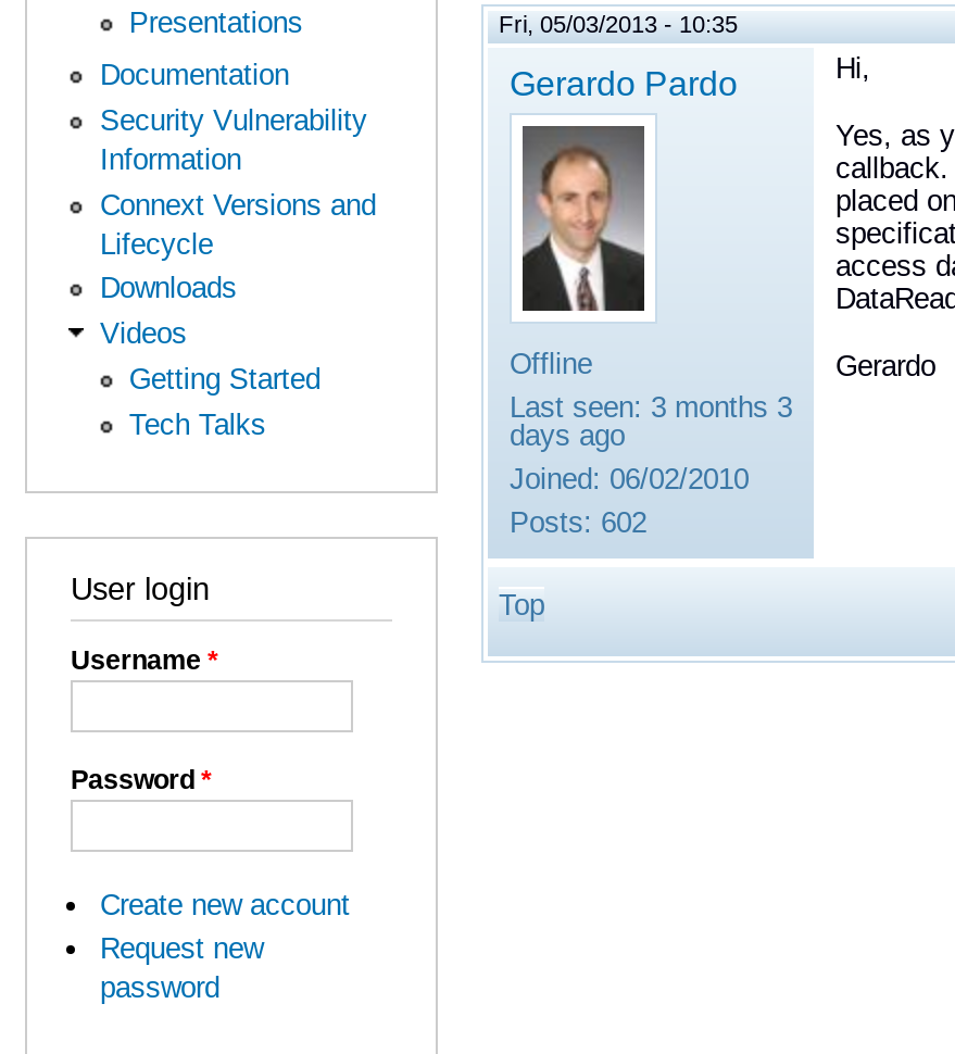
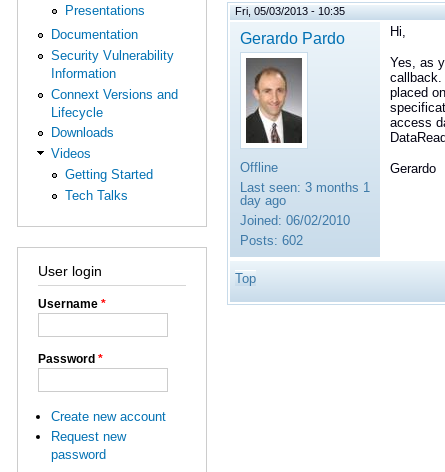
- Last seen: 3 months 3
+ Last seen: 3 months 1

- days ago
+ day ago
